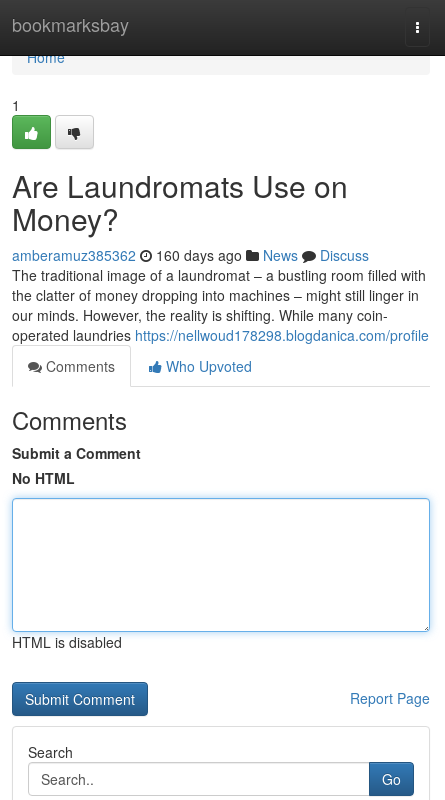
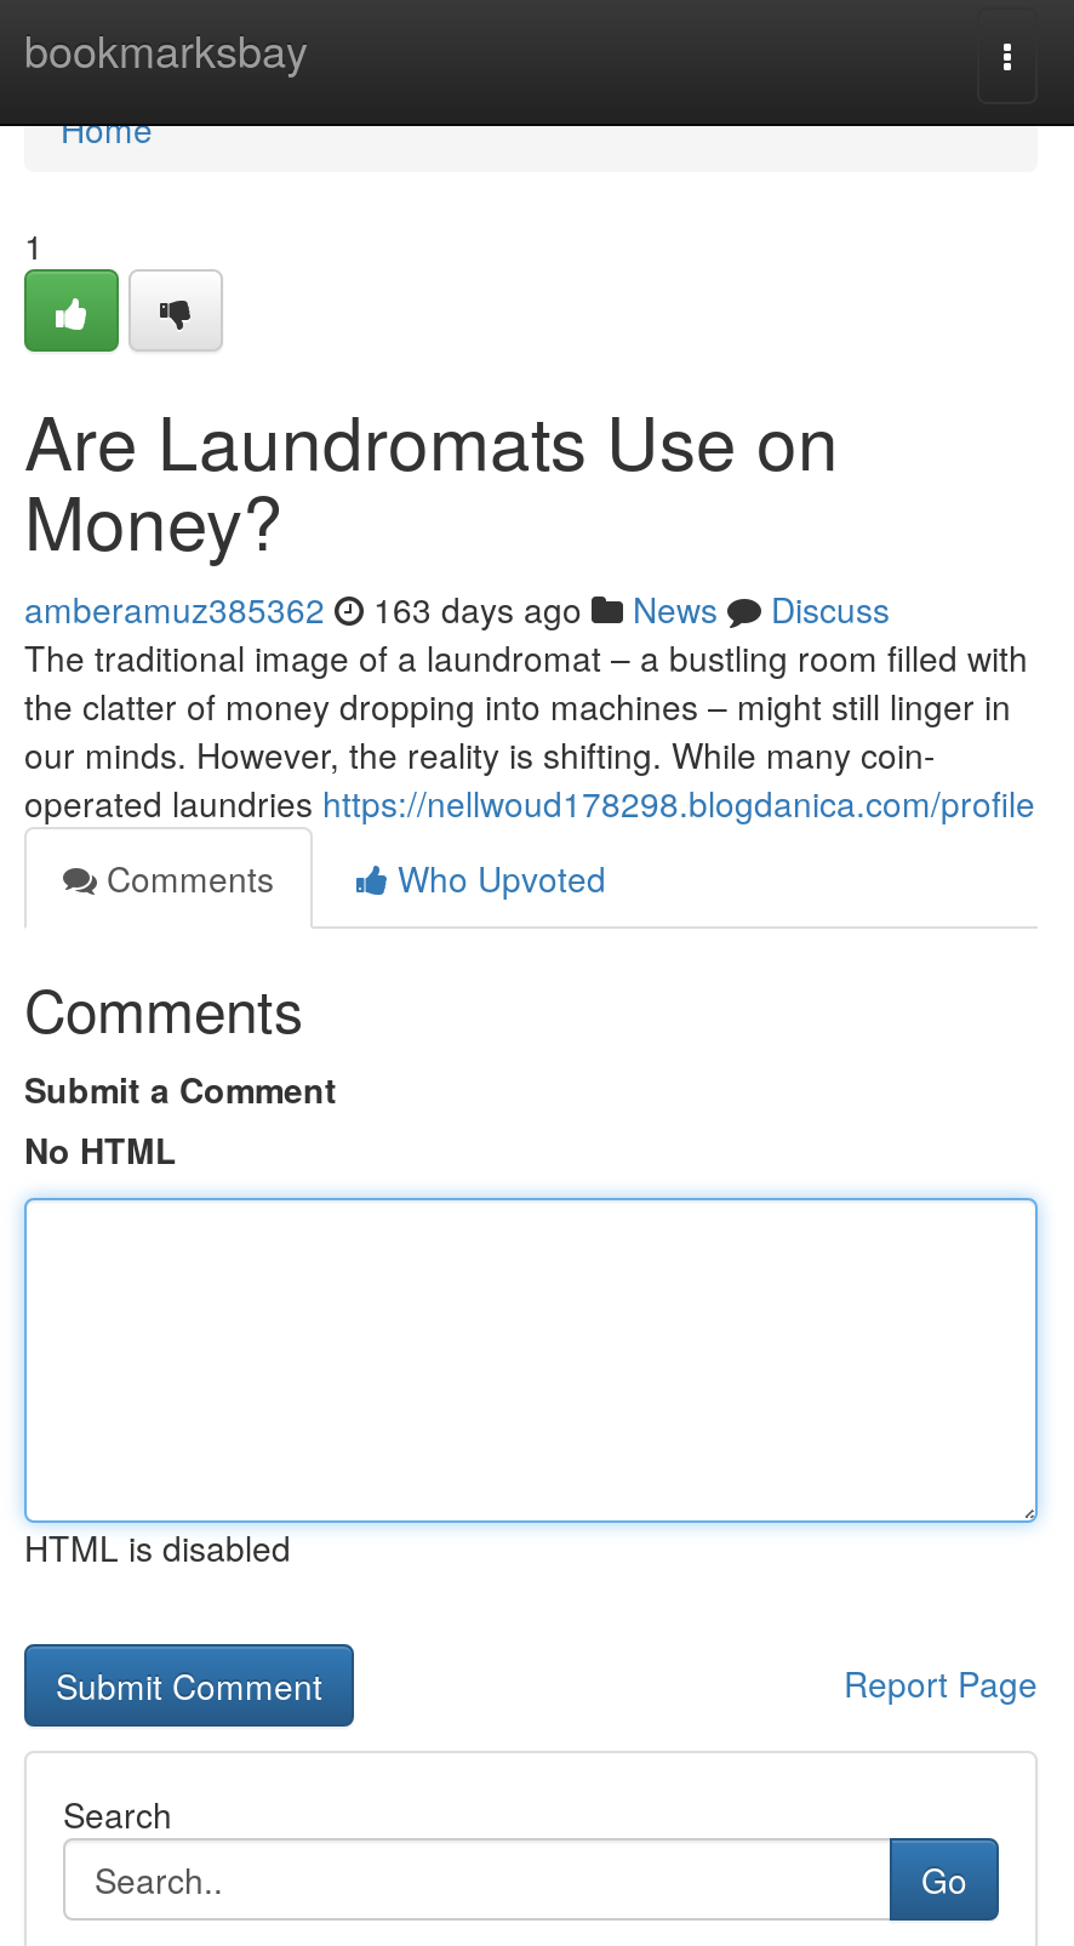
- amberamuz385362 160 days ago News Discuss
+ amberamuz385362 163 days ago News Discuss
